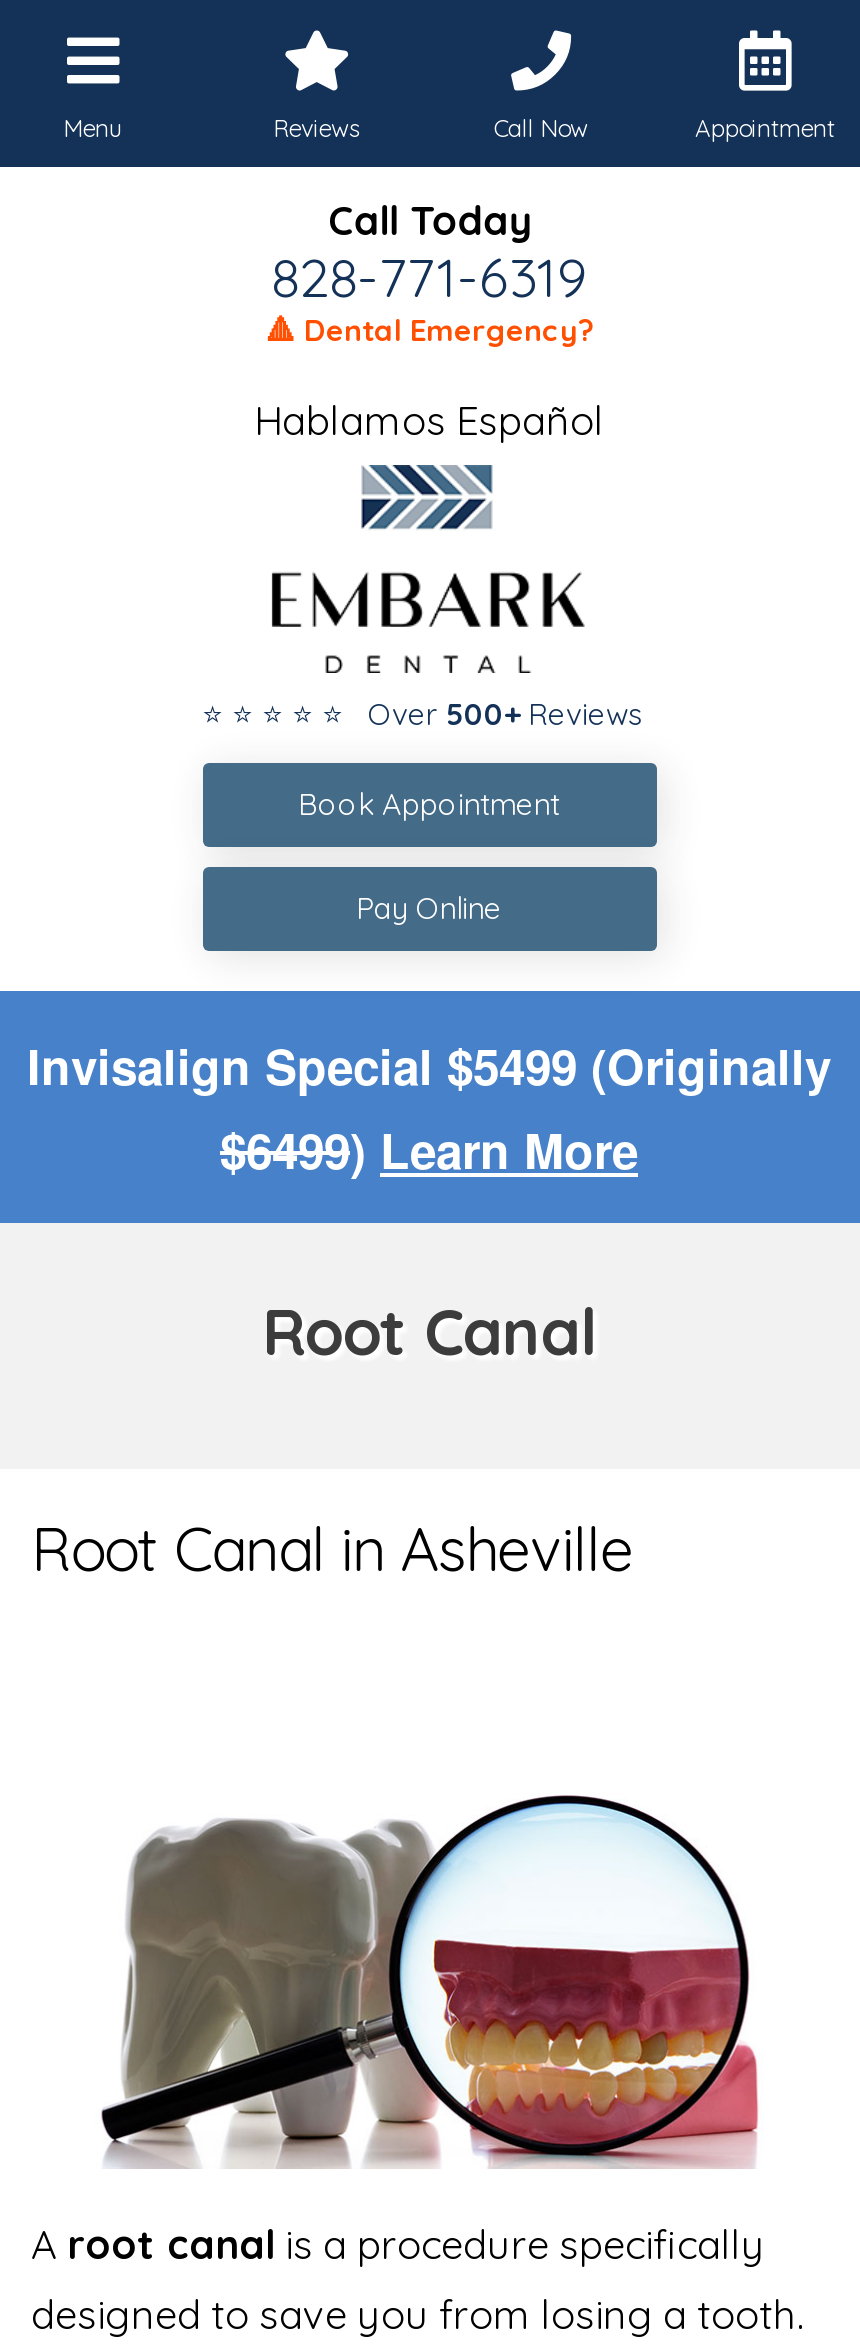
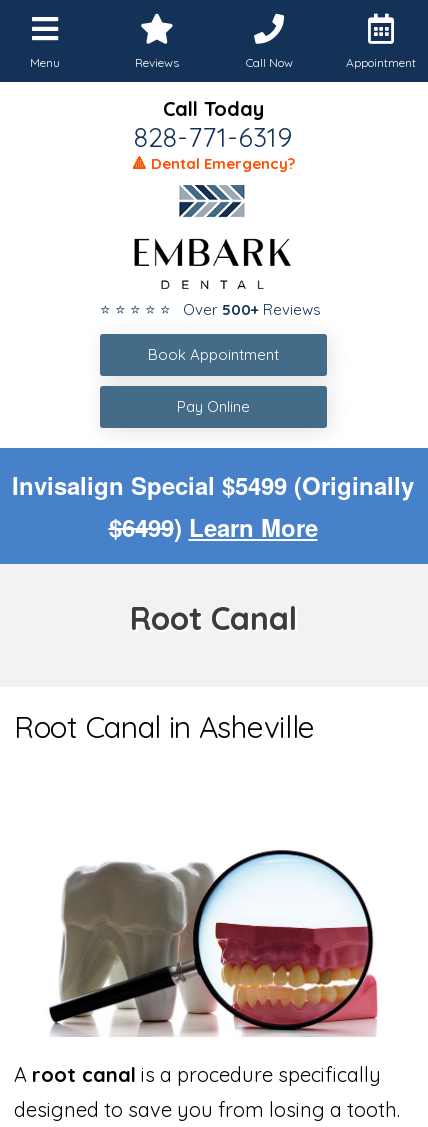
- Hablamos Español
